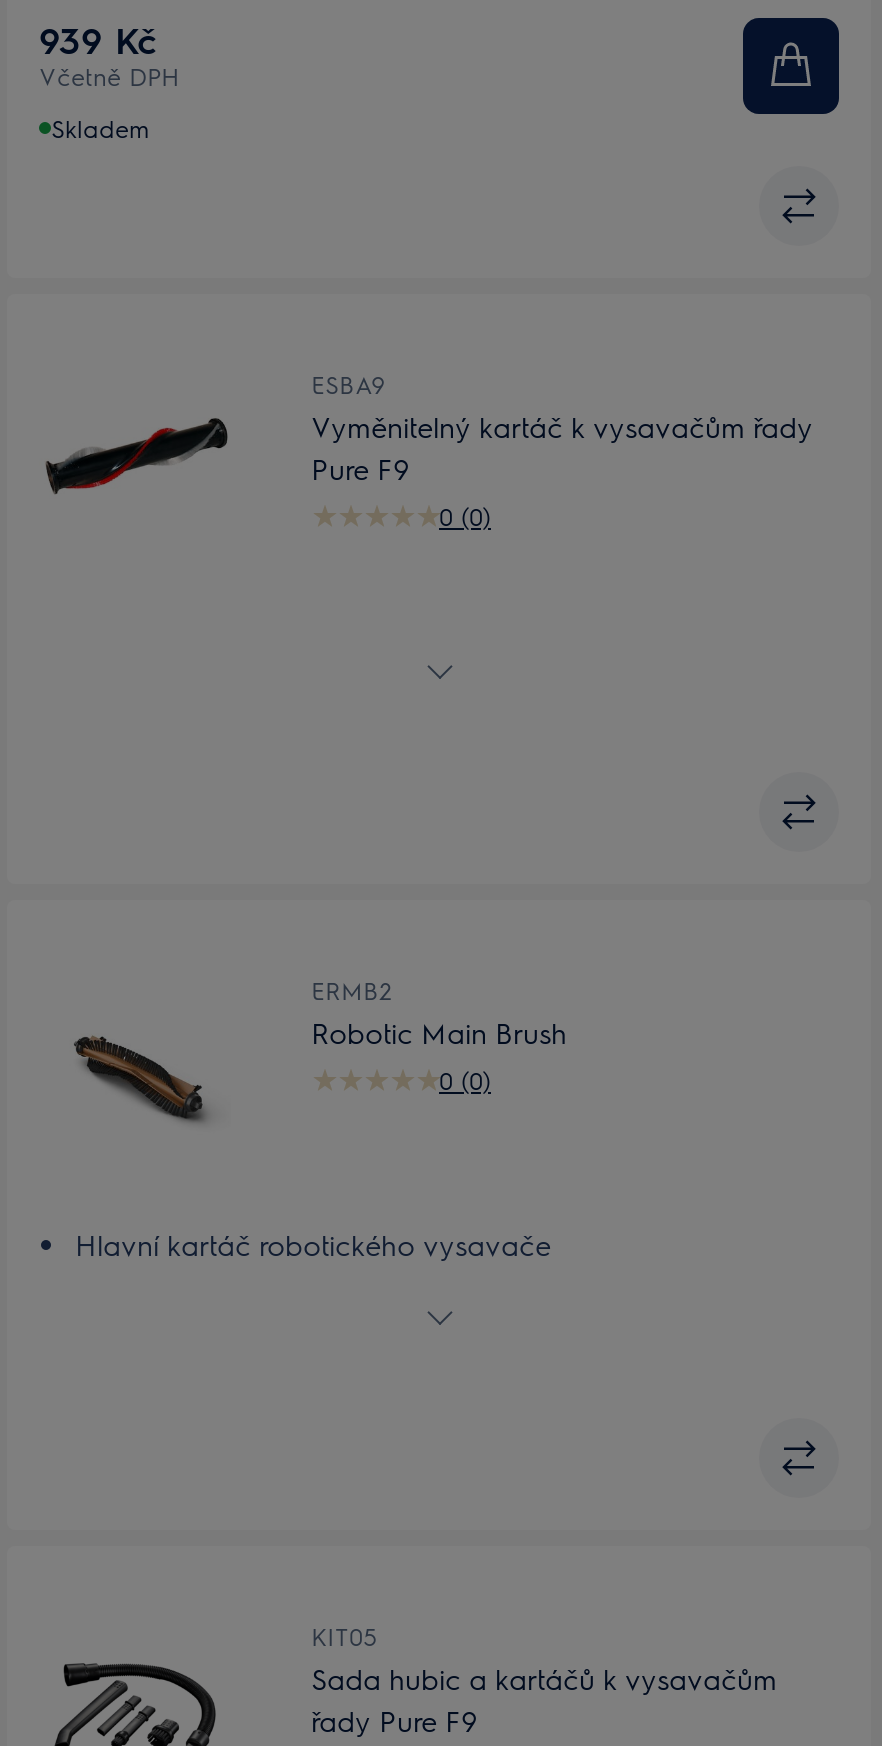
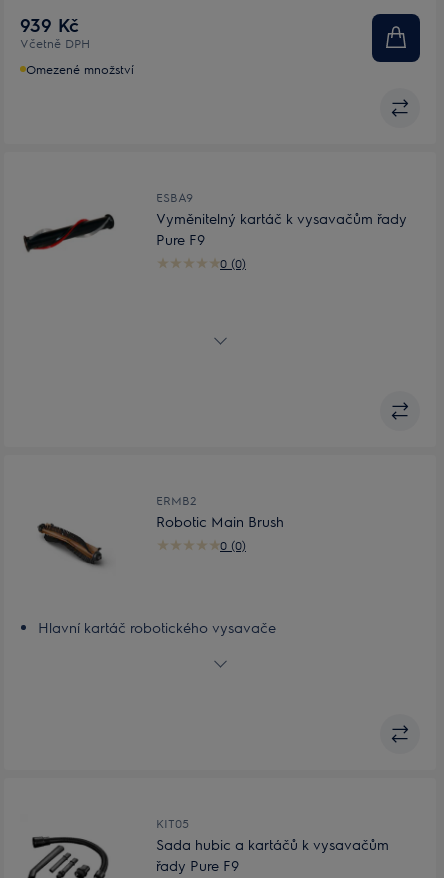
- Skladem
+ Omezené množství
